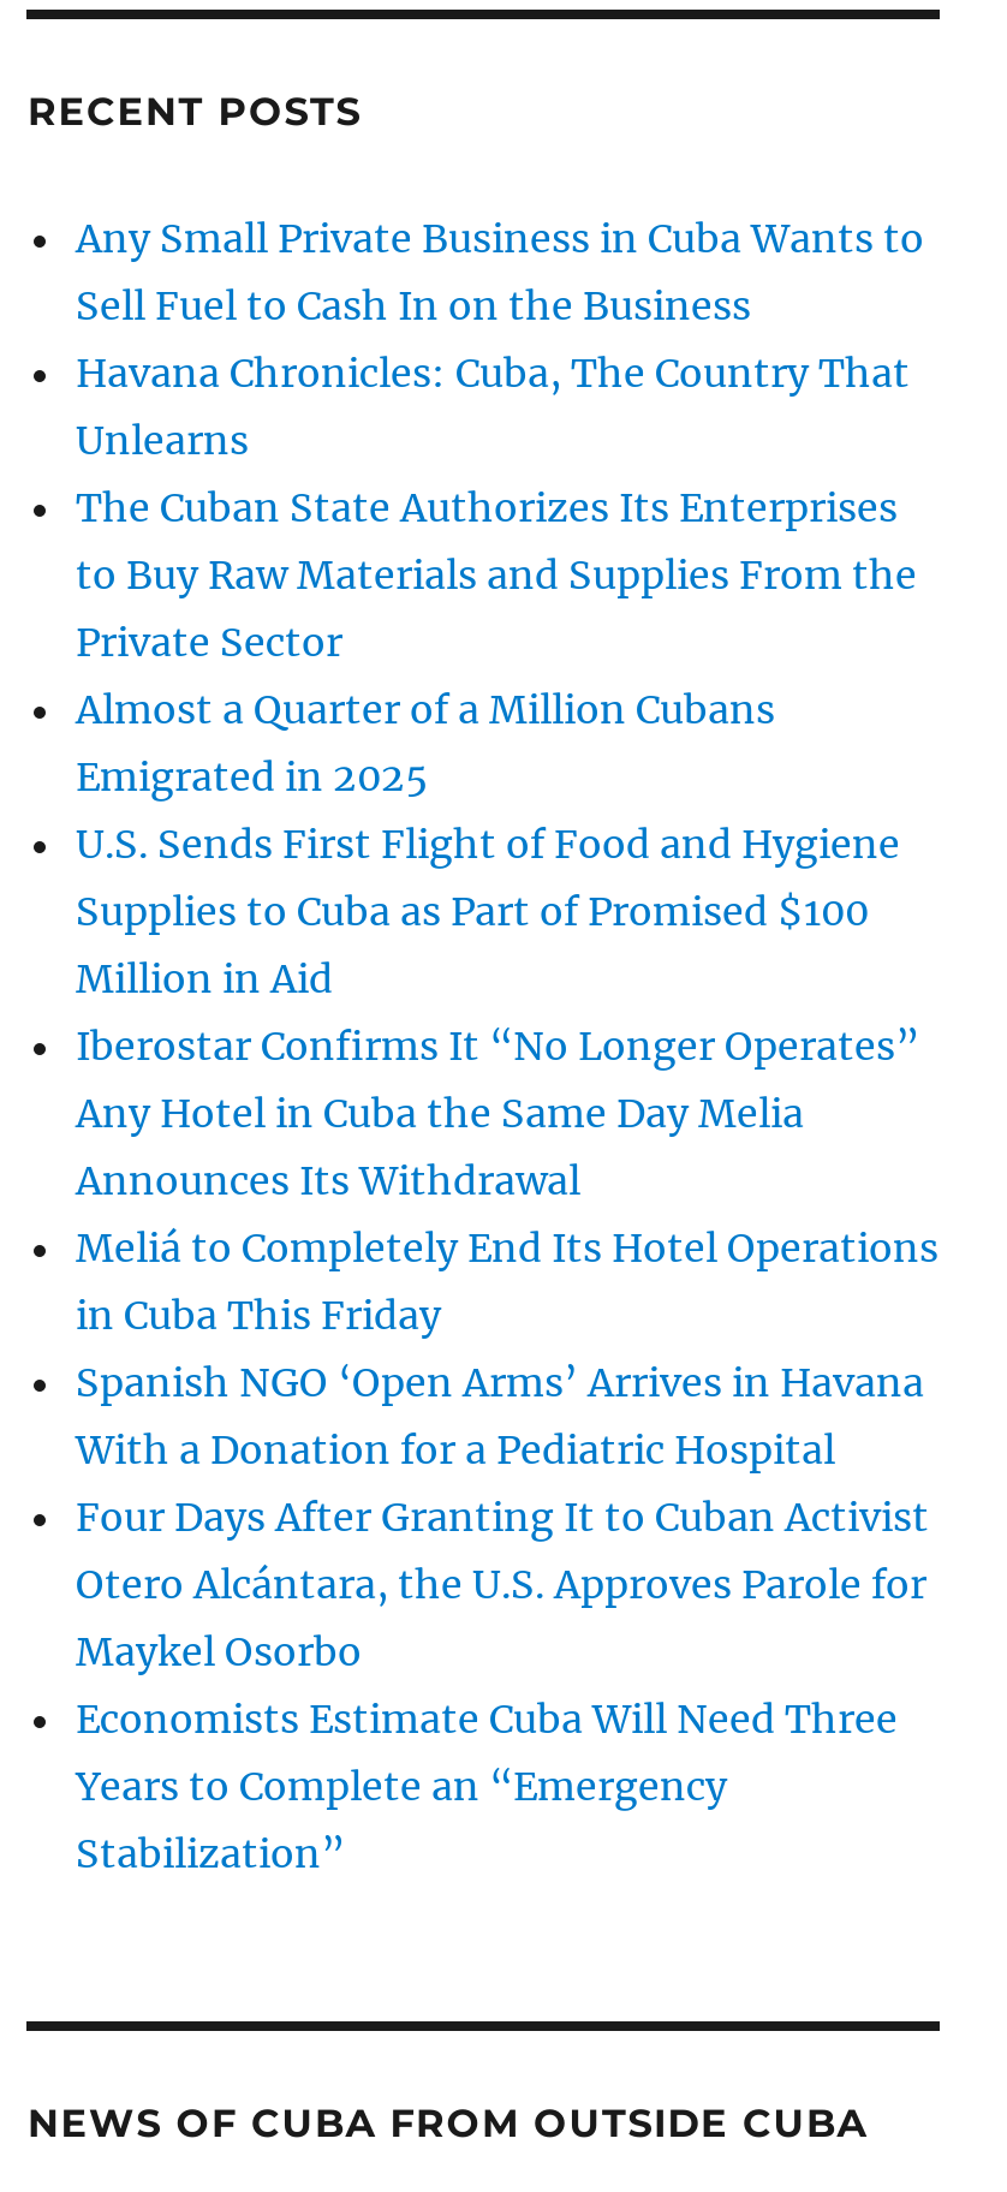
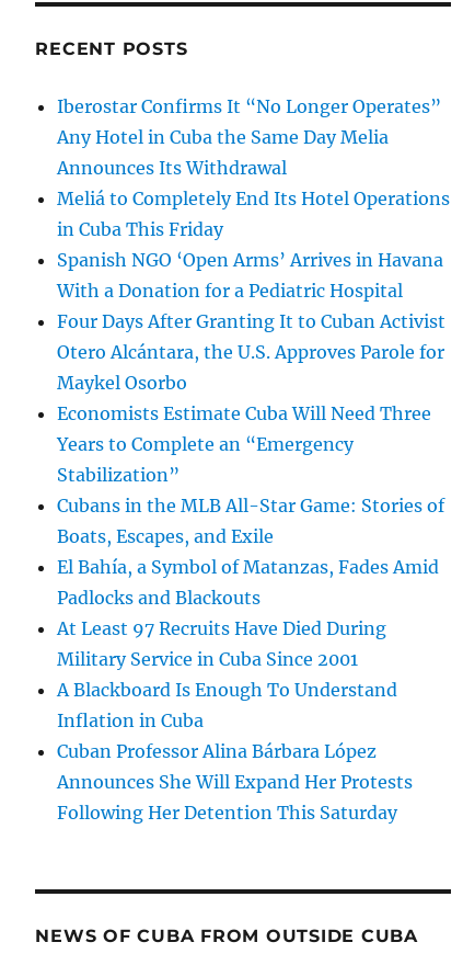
- Any Small Private Business in Cuba Wants to
- Sell Fuel to Cash In on the Business
- Havana Chronicles: Cuba, The Country That
- Unlearns
- The Cuban State Authorizes Its Enterprises
- to Buy Raw Materials and Supplies From the
- Private Sector
- Almost a Quarter of a Million Cubans
- Emigrated in 2025
- U.S. Sends First Flight of Food and Hygiene
- Supplies to Cuba as Part of Promised $100
- Million in Aid

moved up: Iberostar Confirms It “No Longer Operates” | Any Hotel in Cuba the Same Day Melia | Announces Its Withdrawal | ... | Years to Complete an “Emergency | Stabilization”

+ Cubans in the MLB All-Star Game: Stories of
+ Boats, Escapes, and Exile
+ El Bahía, a Symbol of Matanzas, Fades Amid
+ Padlocks and Blackouts
+ At Least 97 Recruits Have Died During
+ Military Service in Cuba Since 2001
+ A Blackboard Is Enough To Understand
+ Inflation in Cuba
+ Cuban Professor Alina Bárbara López
+ Announces She Will Expand Her Protests
+ Following Her Detention This Saturday
